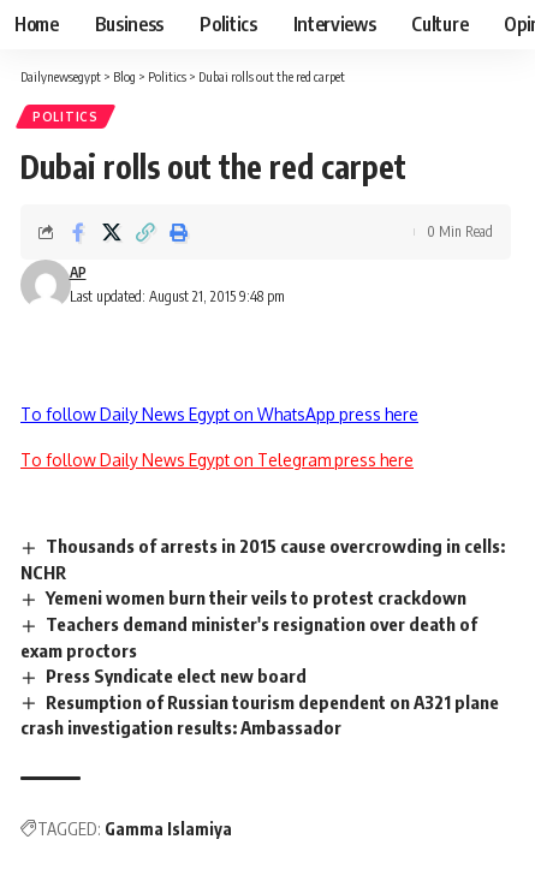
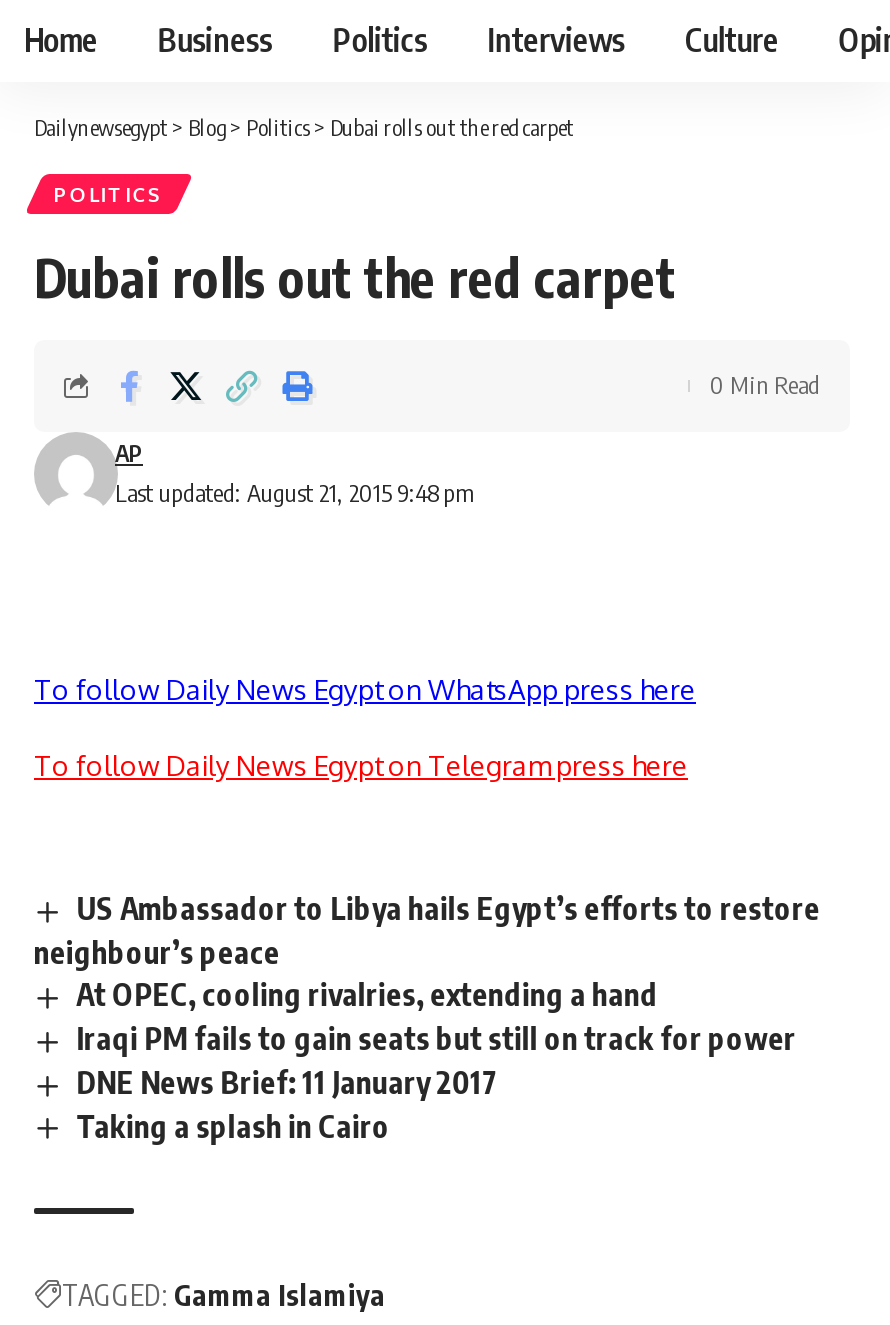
- Thousands of arrests in 2015 cause overcrowding in cells:
- NCHR
- Yemeni women burn their veils to protest crackdown
- Teachers demand minister's resignation over death of
- exam proctors
- Press Syndicate elect new board
- Resumption of Russian tourism dependent on A321 plane
- crash investigation results: Ambassador
+ US Ambassador to Libya hails Egypt’s efforts to restore
+ neighbour’s peace
+ At OPEC, cooling rivalries, extending a hand
+ Iraqi PM fails to gain seats but still on track for power
+ DNE News Brief: 11 January 2017
+ Taking a splash in Cairo
